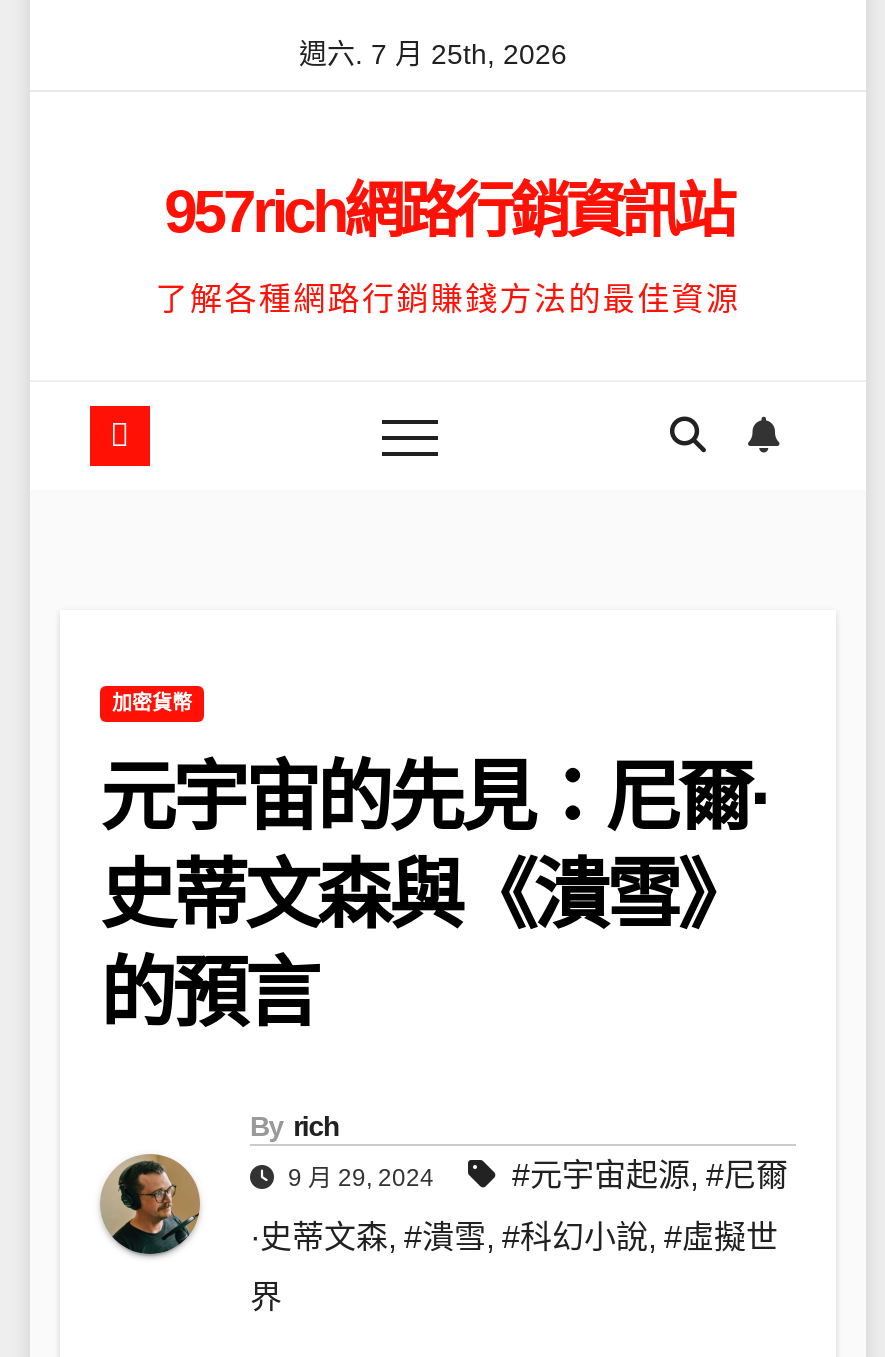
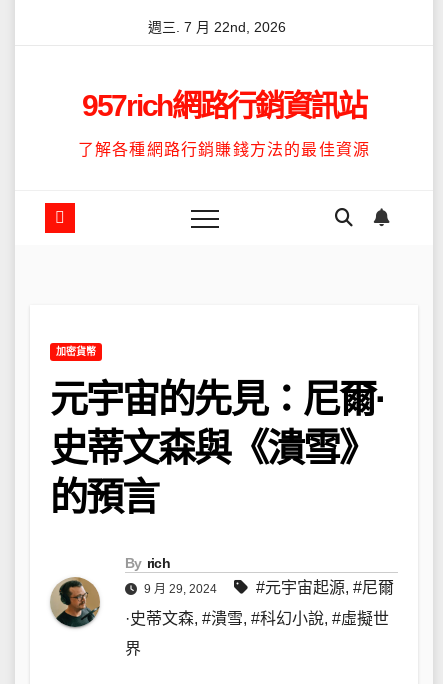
- 週六. 7 月 25th, 2026
+ 週三. 7 月 22nd, 2026
